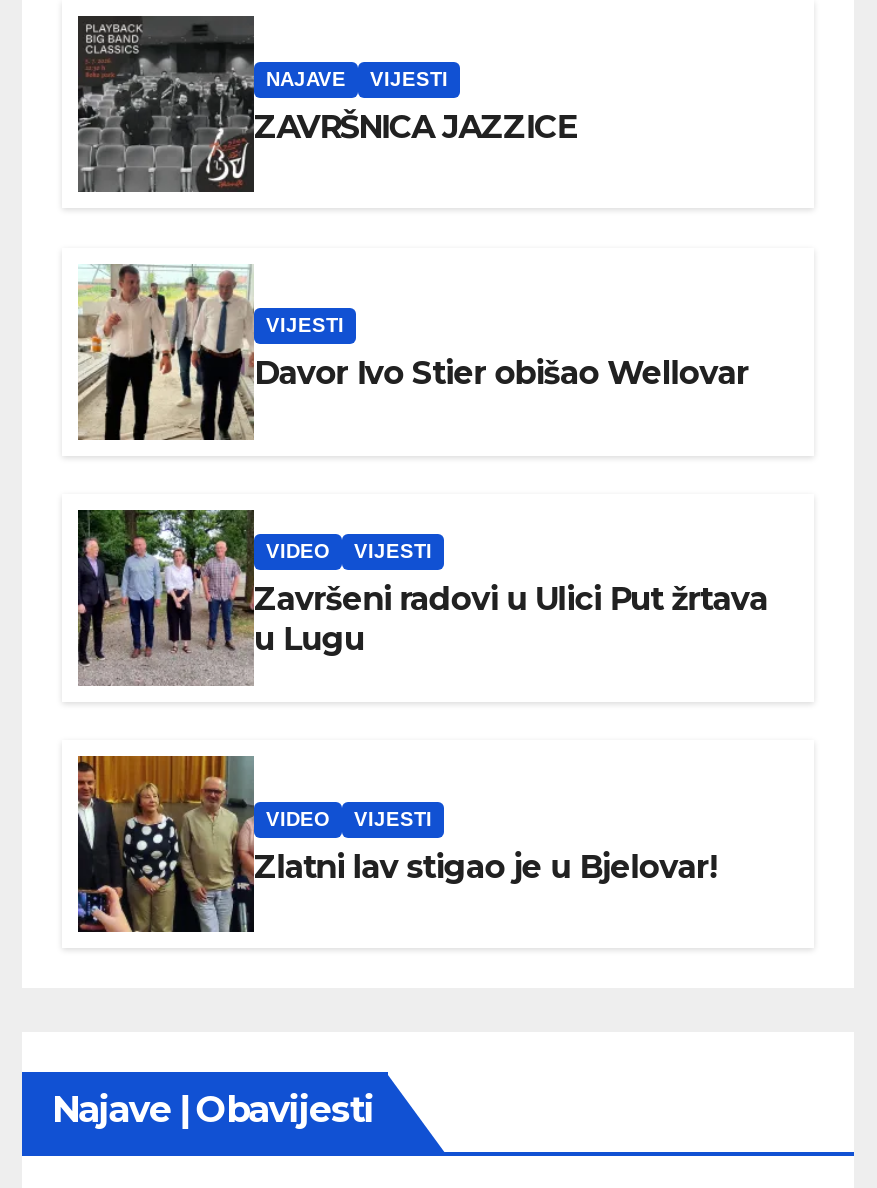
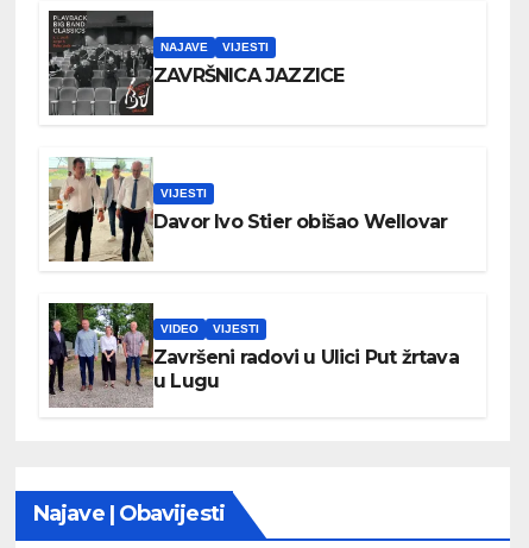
- [image]
- VIDEO
- VIJESTI
- Zlatni lav stigao je u Bjelovar!
